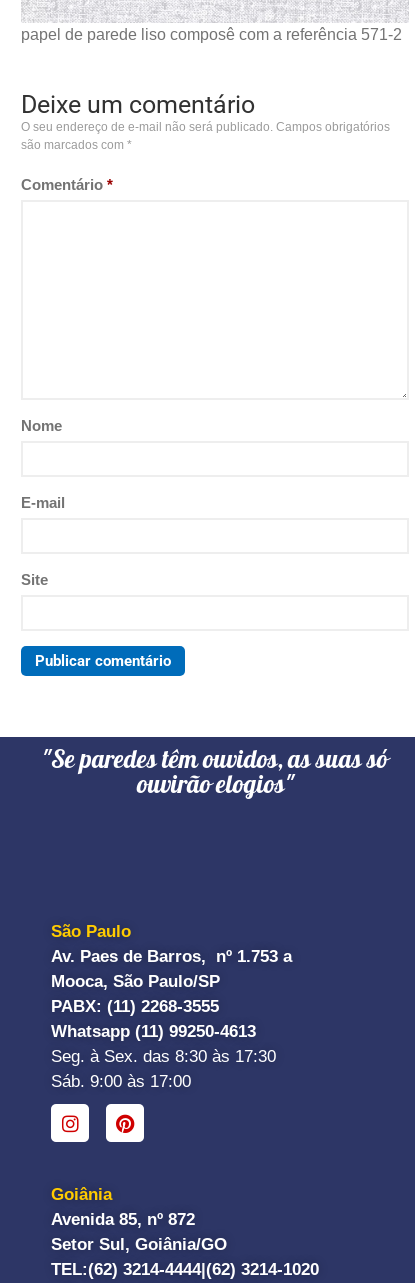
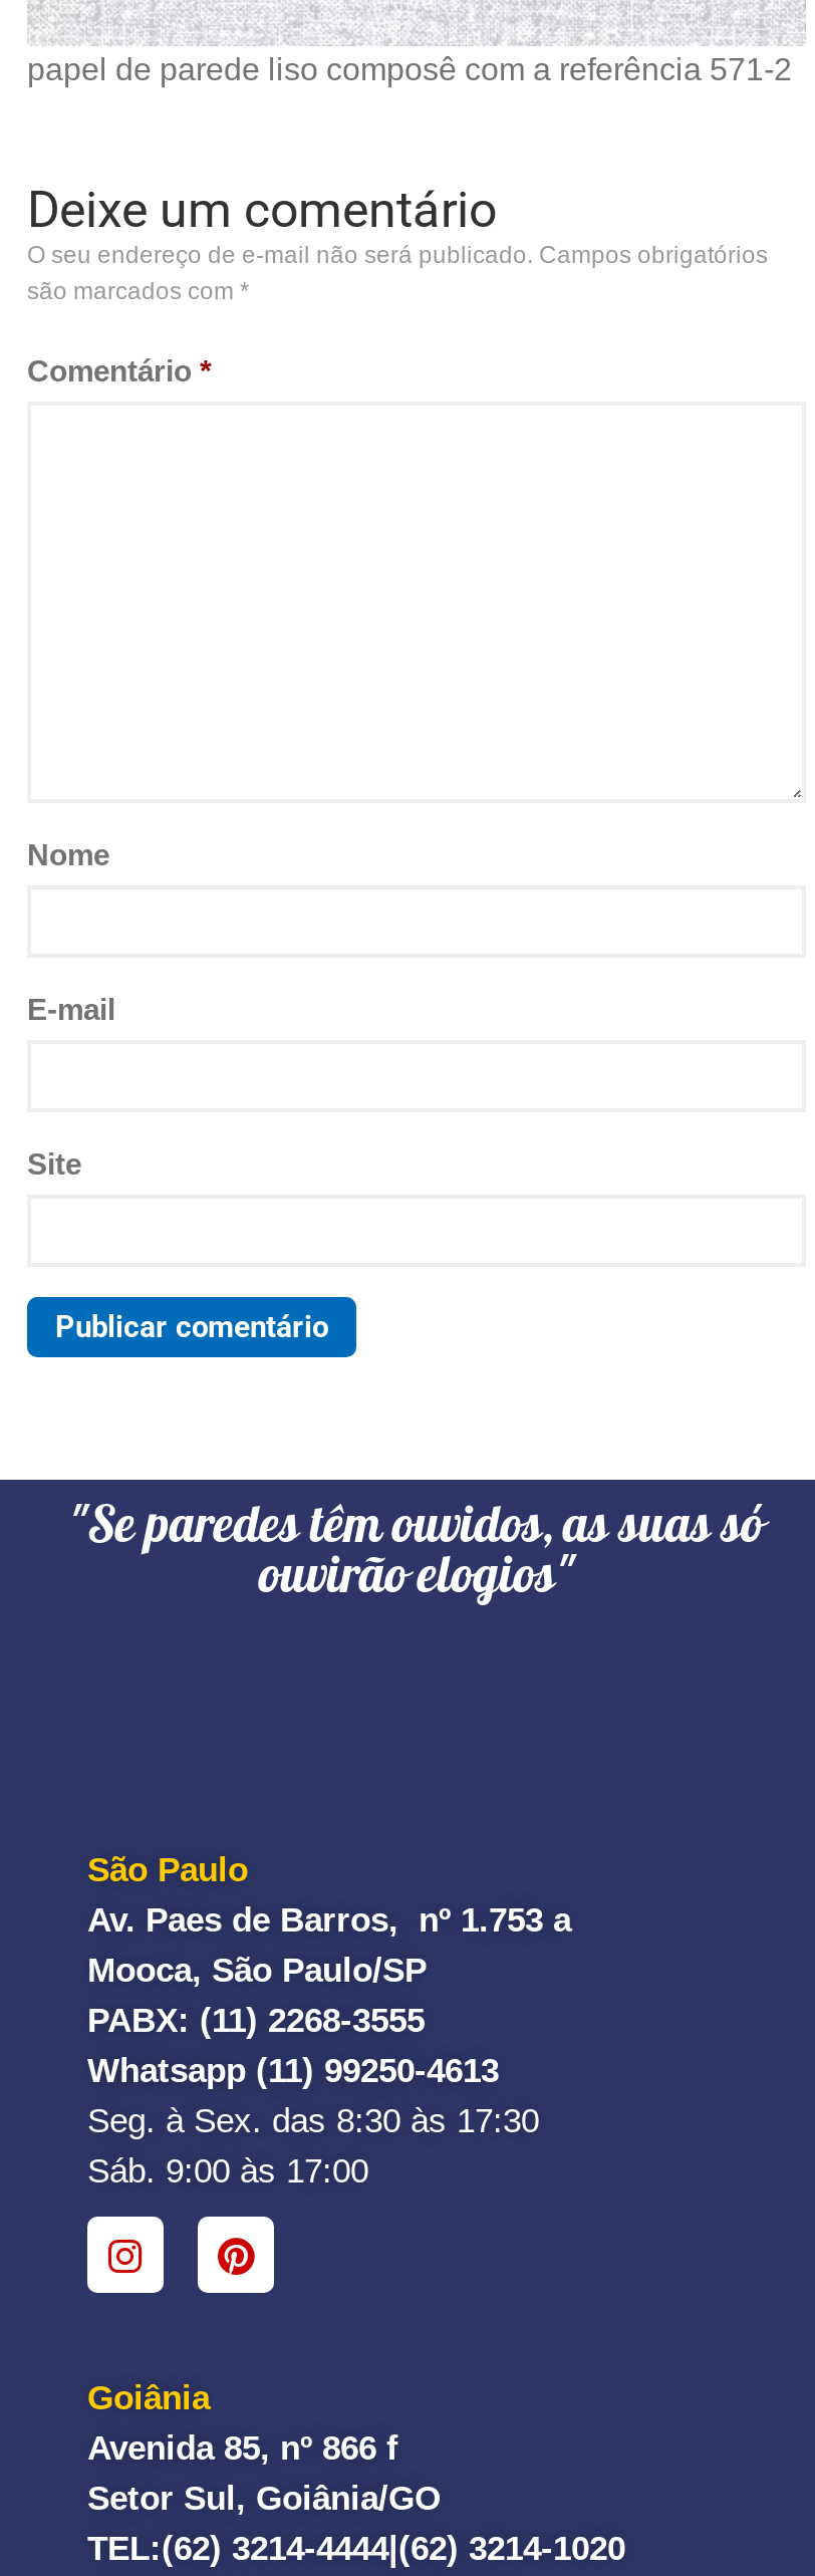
- Avenida 85, nº 872
+ Avenida 85, nº 866 f
